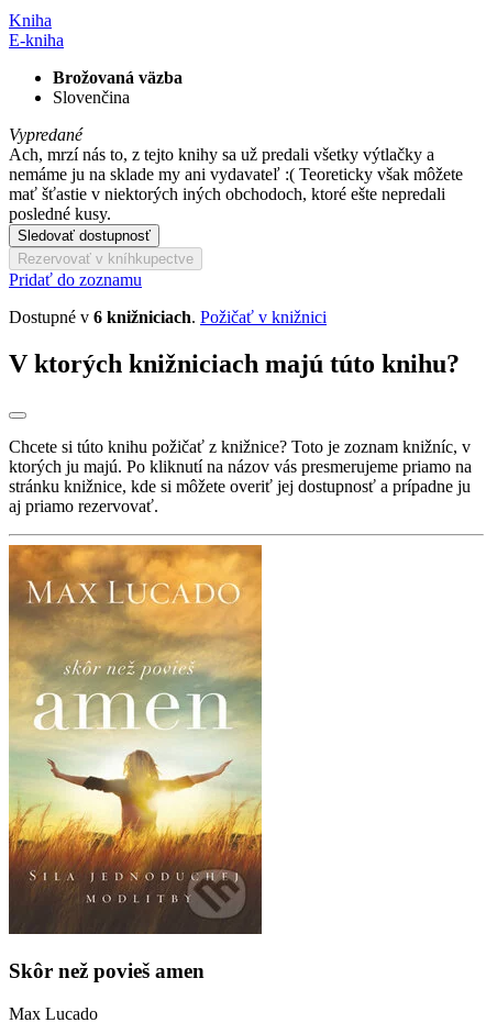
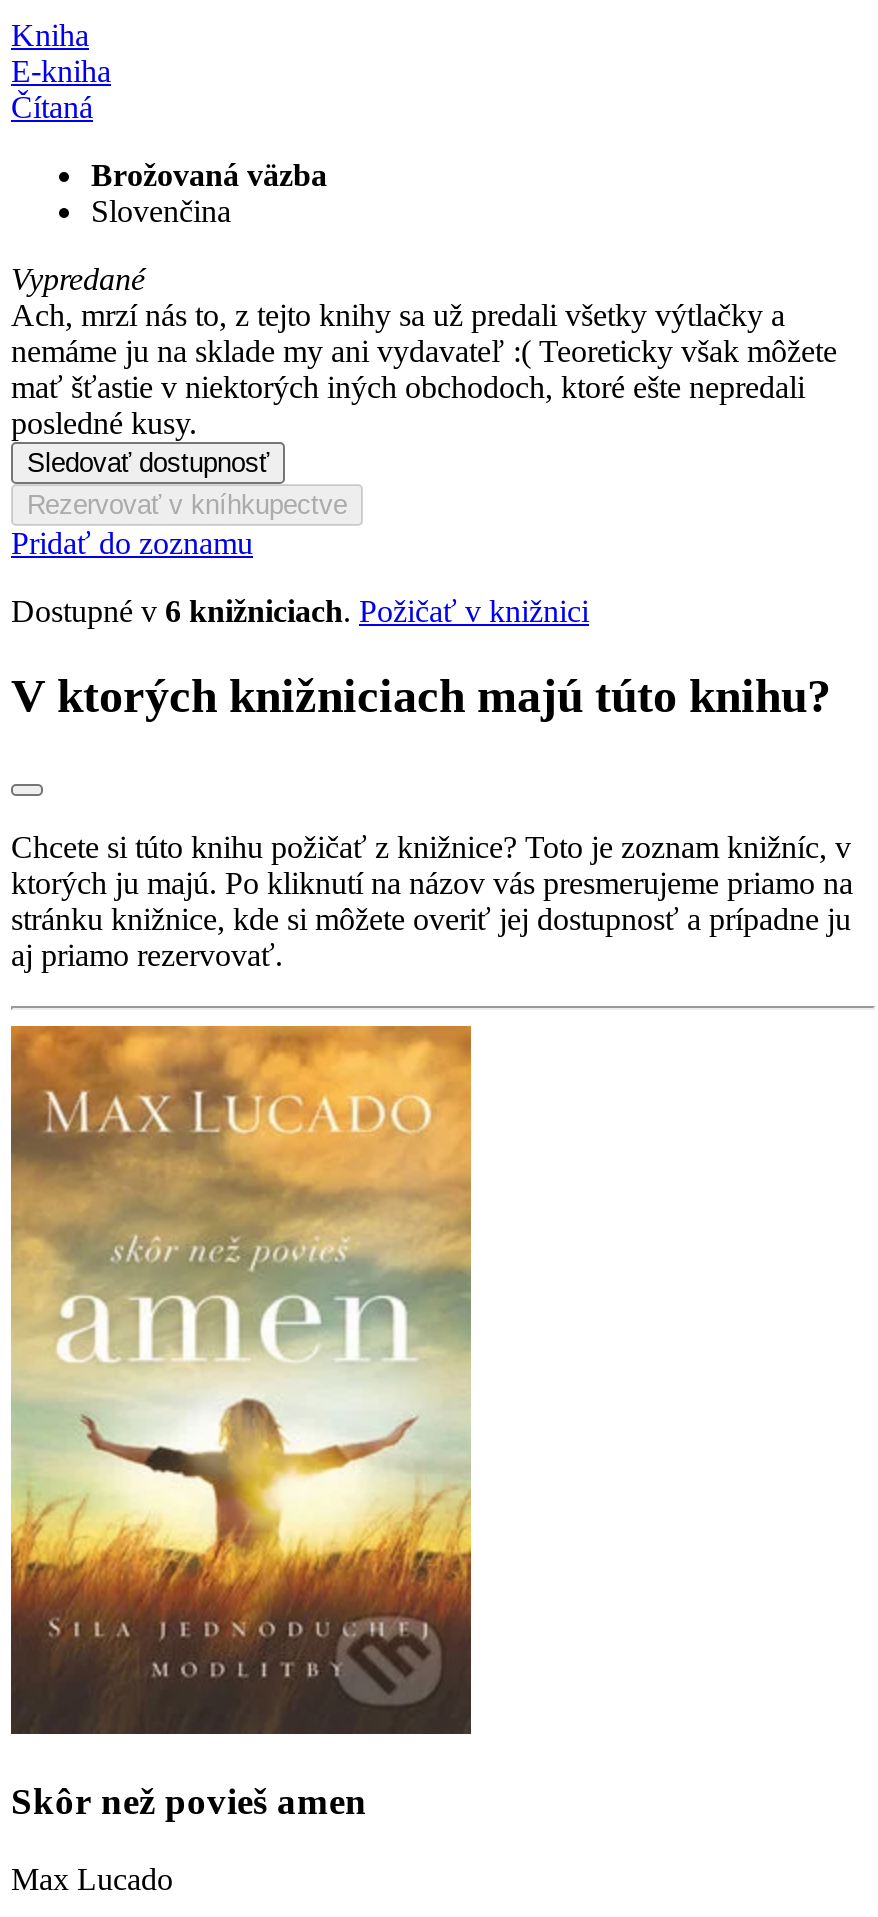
+ Čítaná
